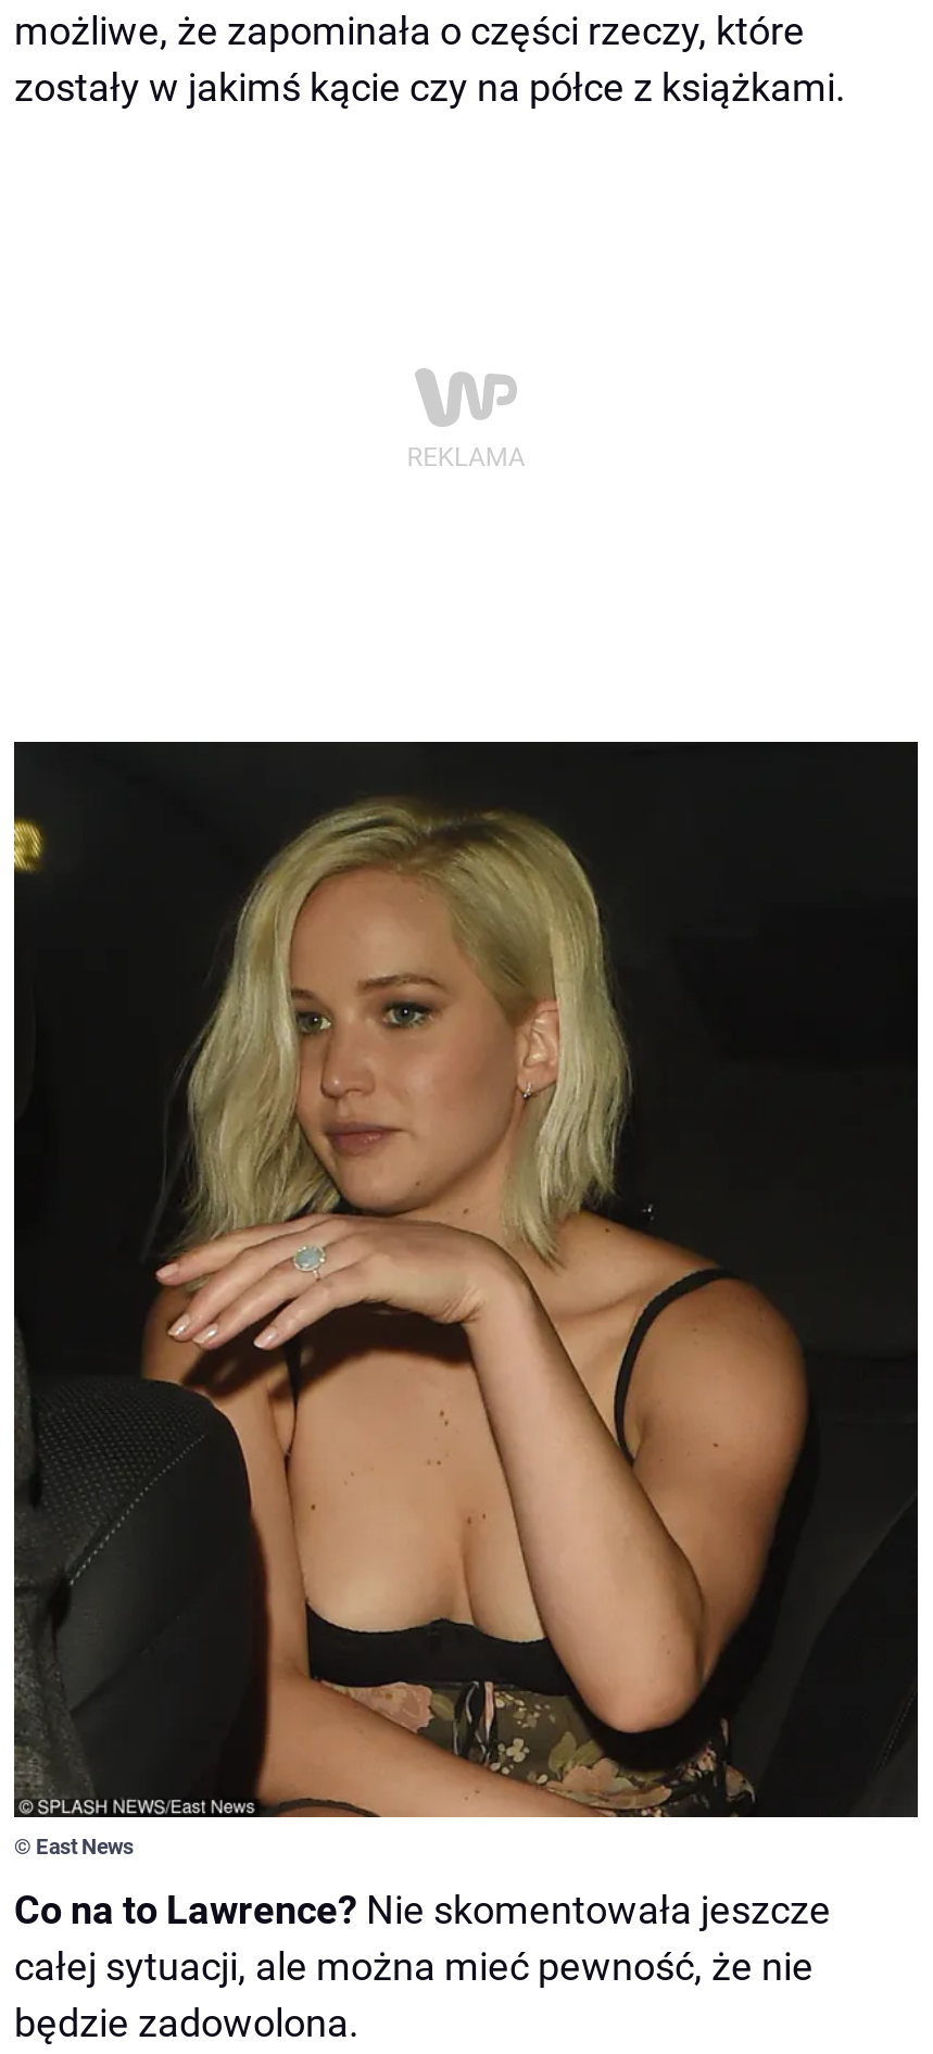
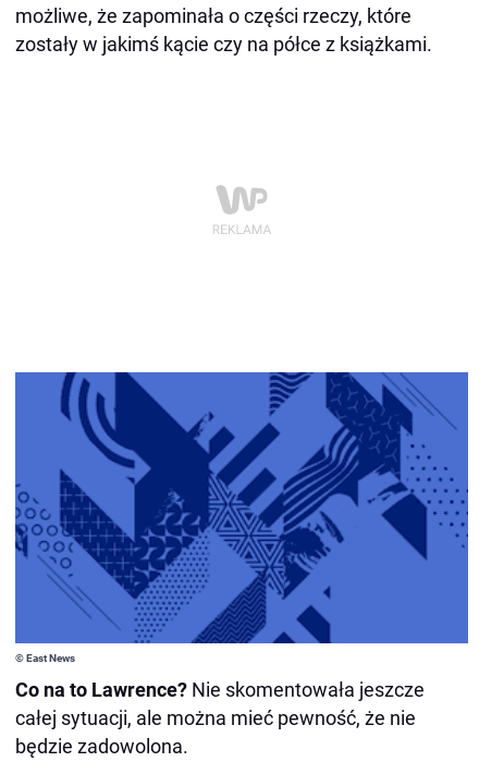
- [image]
+ [image]
